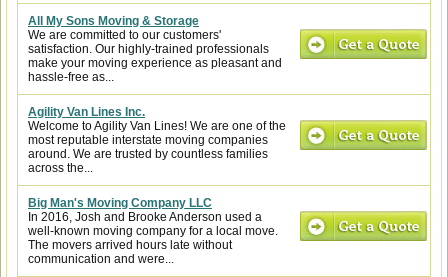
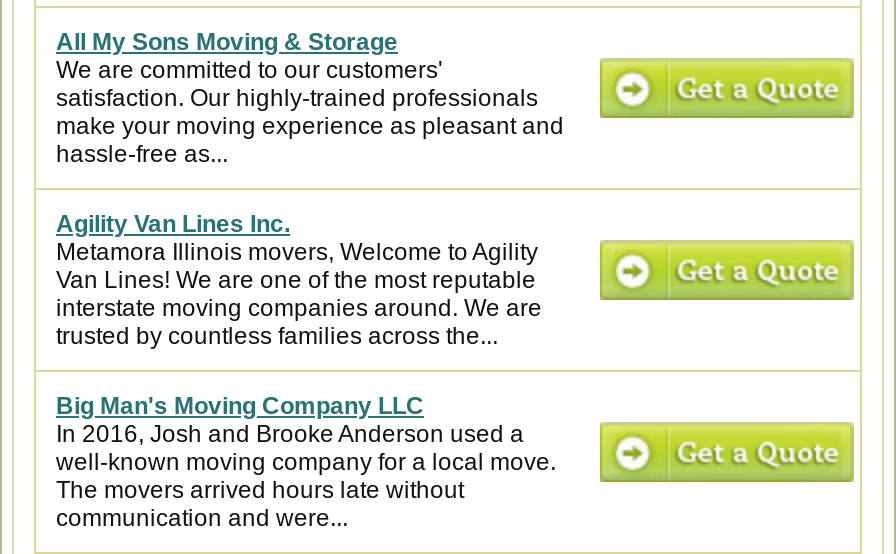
- Welcome to Agility Van Lines! We are one of the
- most reputable interstate moving companies
- around. We are trusted by countless families
- across the...
+ Metamora Illinois movers, Welcome to Agility
+ Van Lines! We are one of the most reputable
+ interstate moving companies around. We are
+ trusted by countless families across the...
